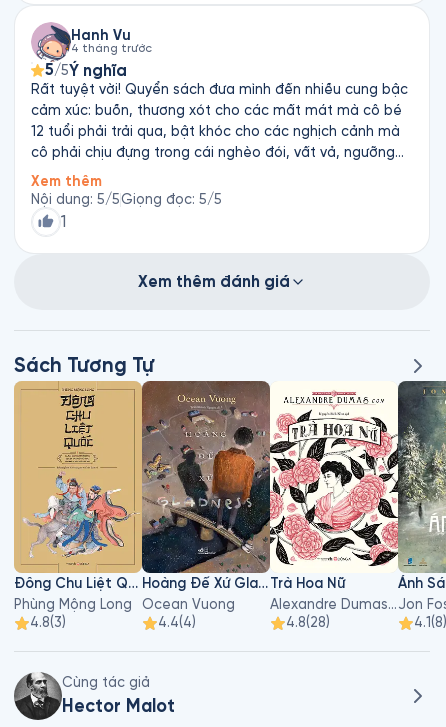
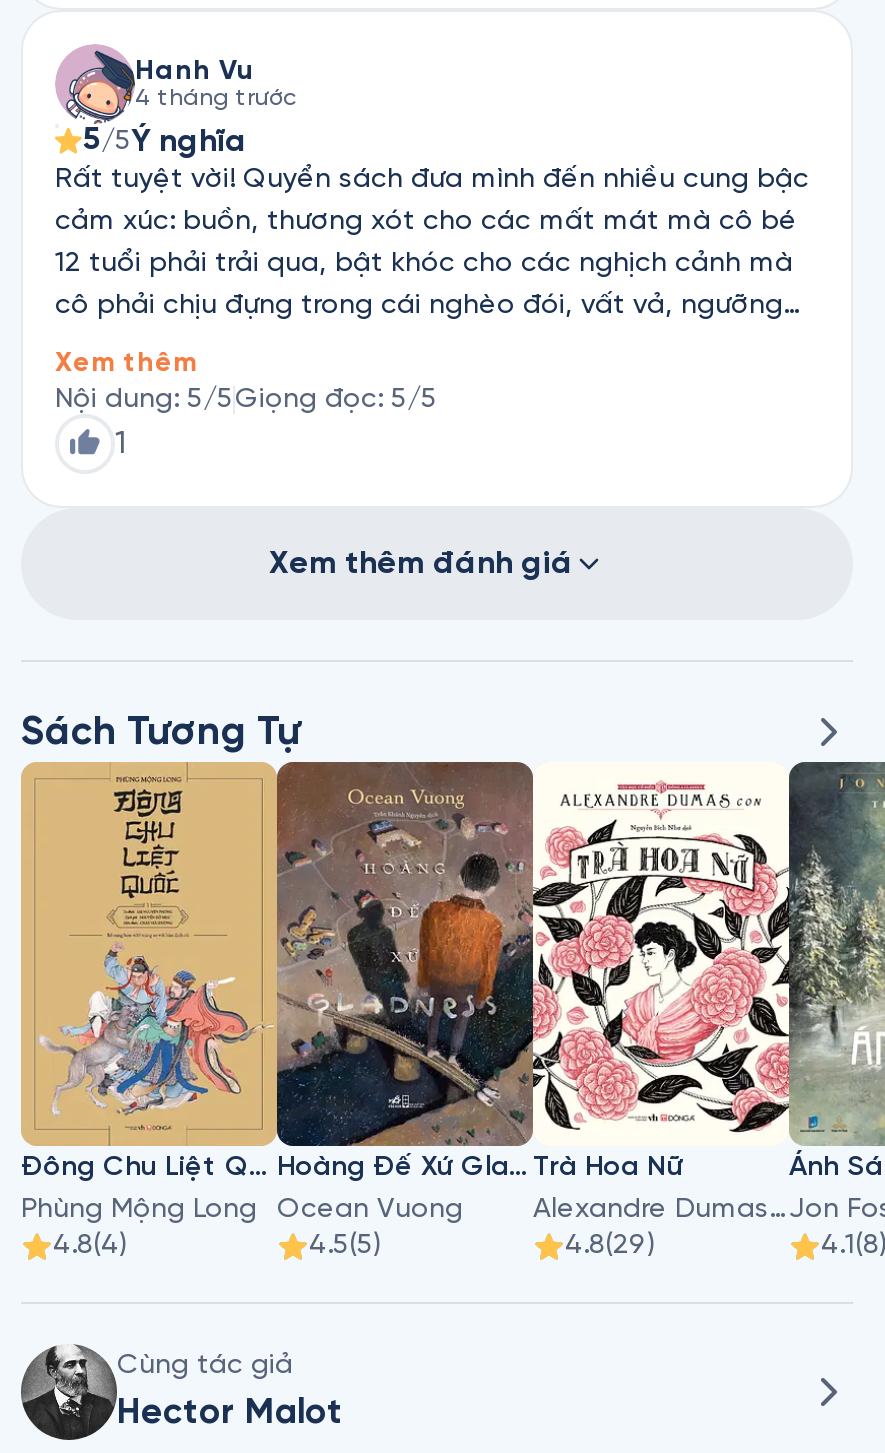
- 4.8(3)
+ 4.8(4)

- 4.4(4)
+ 4.5(5)

- 4.8(28)
+ 4.8(29)
